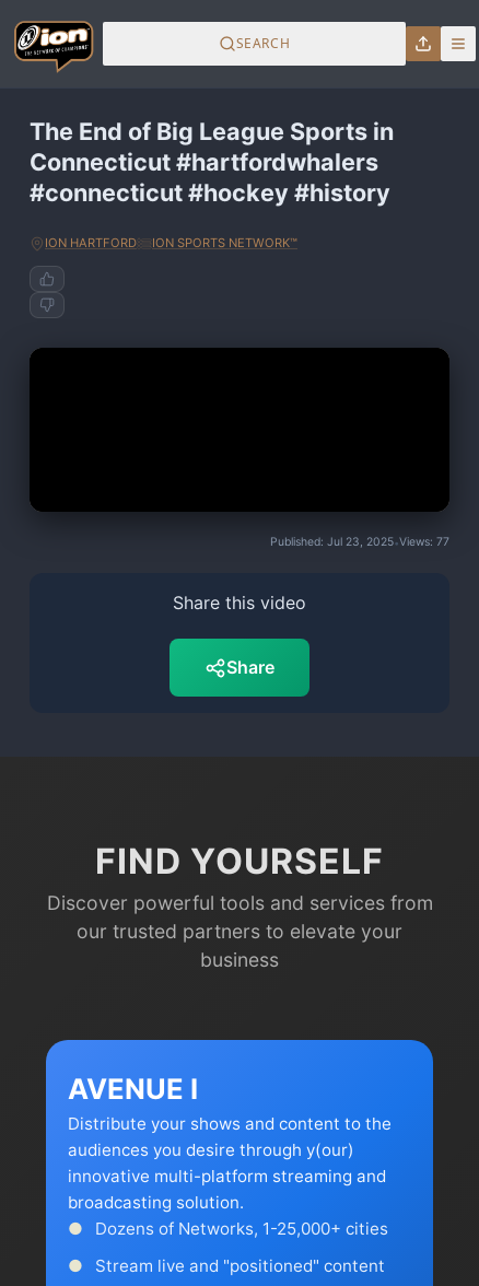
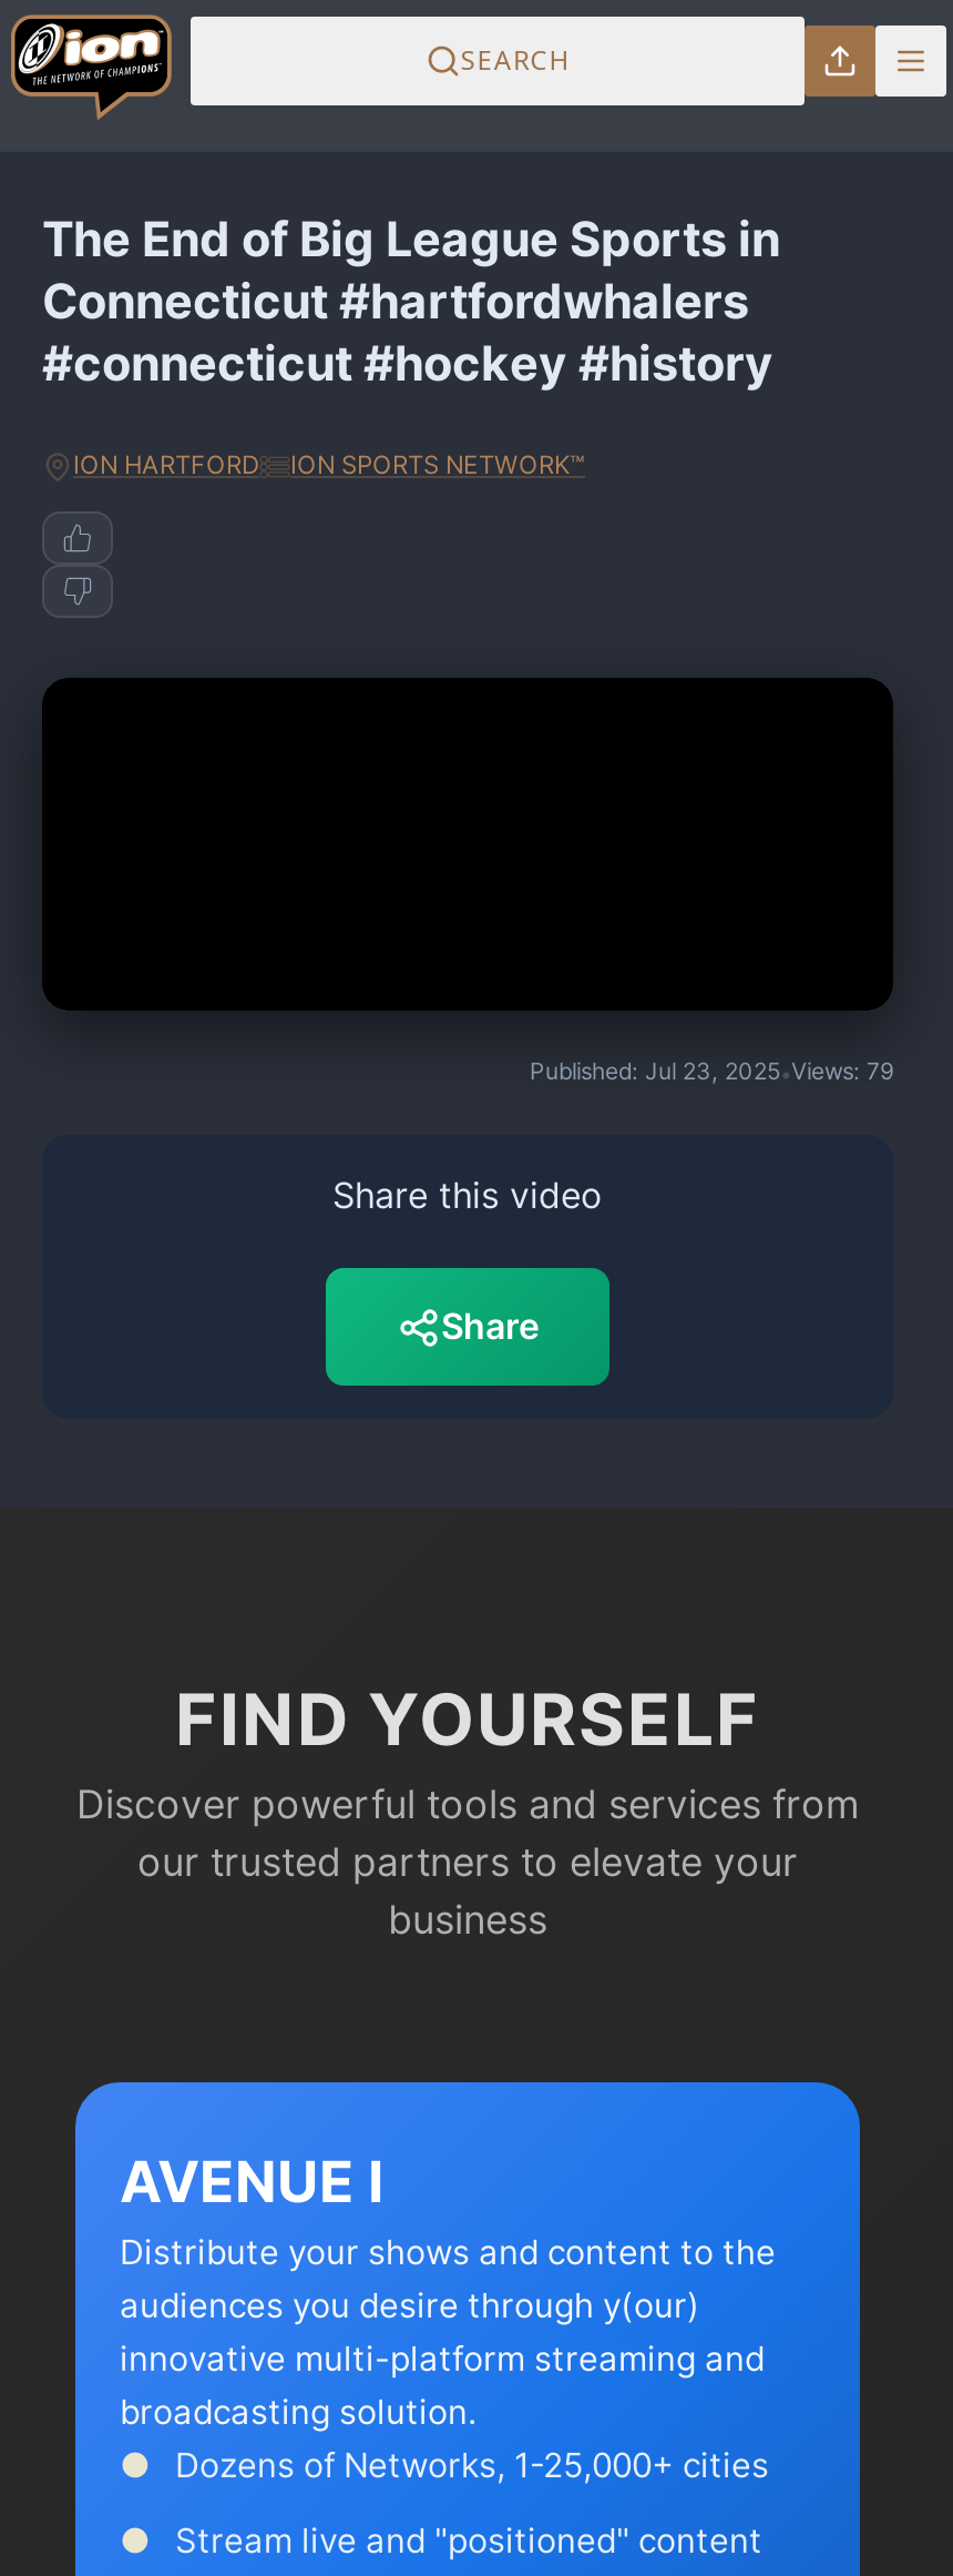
- Published: Jul 23, 2025 • Views: 77
+ Published: Jul 23, 2025 • Views: 79
